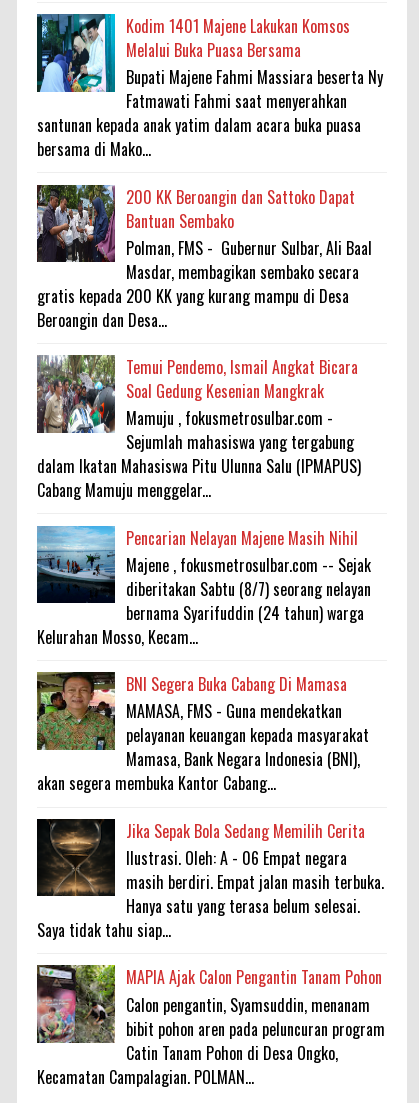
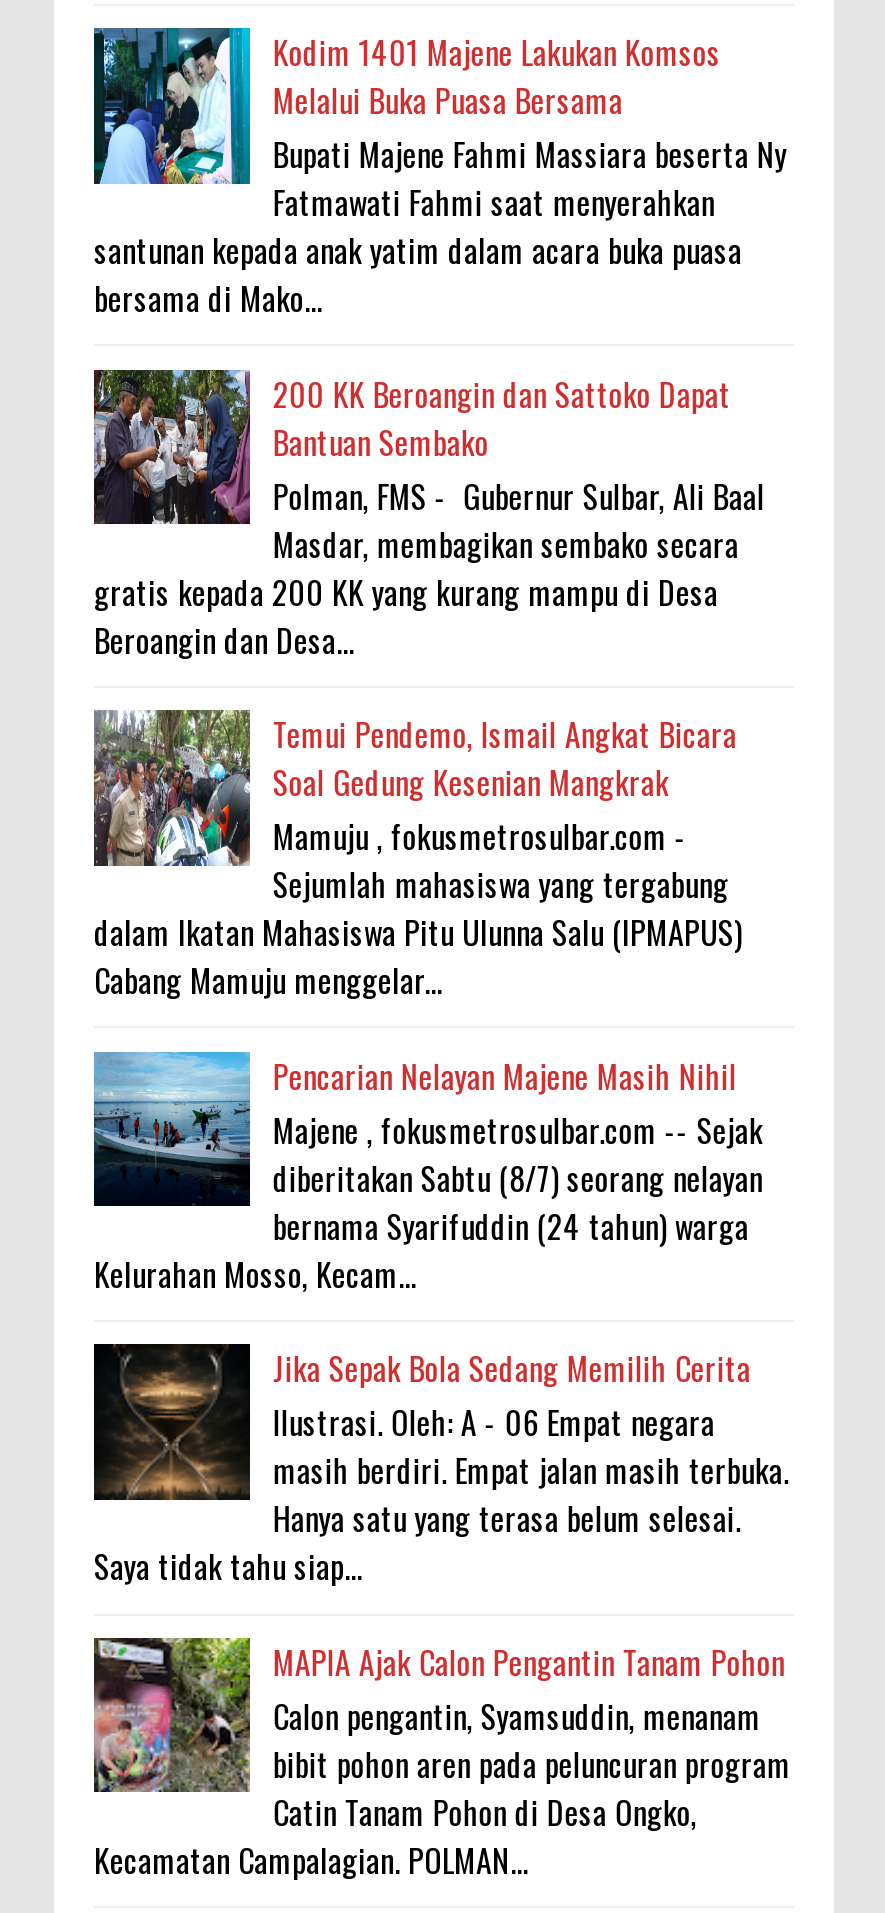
- [image]
- BNI Segera Buka Cabang Di Mamasa
- MAMASA, FMS - Guna mendekatkan
- pelayanan keuangan kepada masyarakat
- Mamasa, Bank Negara Indonesia (BNI),
- akan segera membuka Kantor Cabang...
